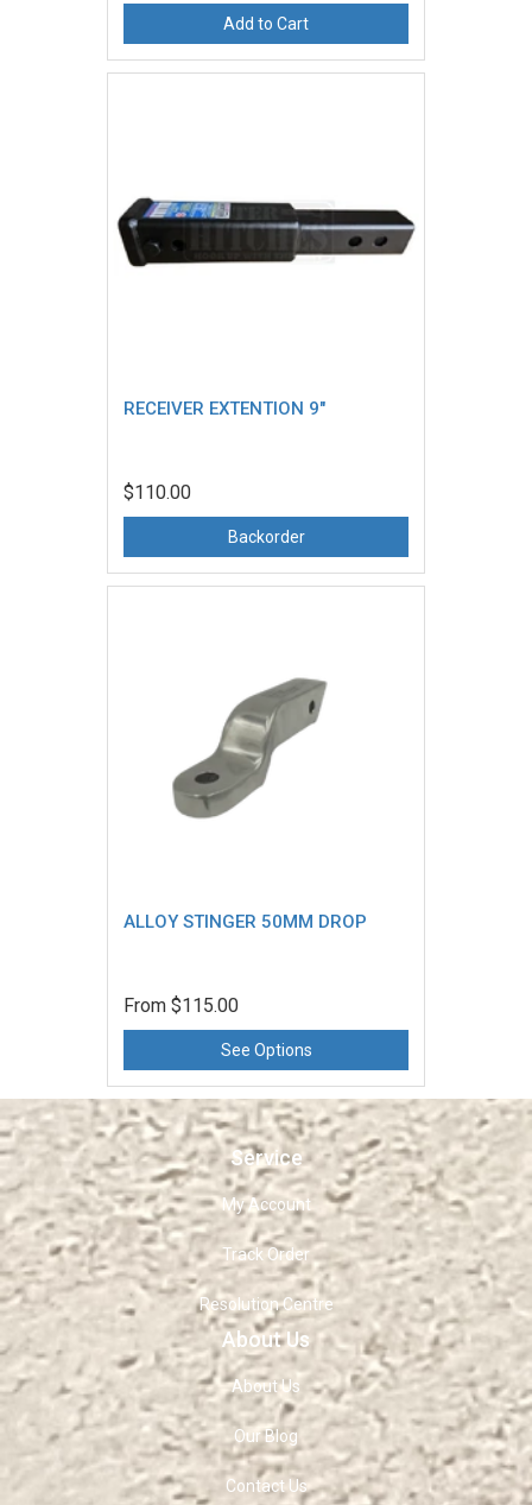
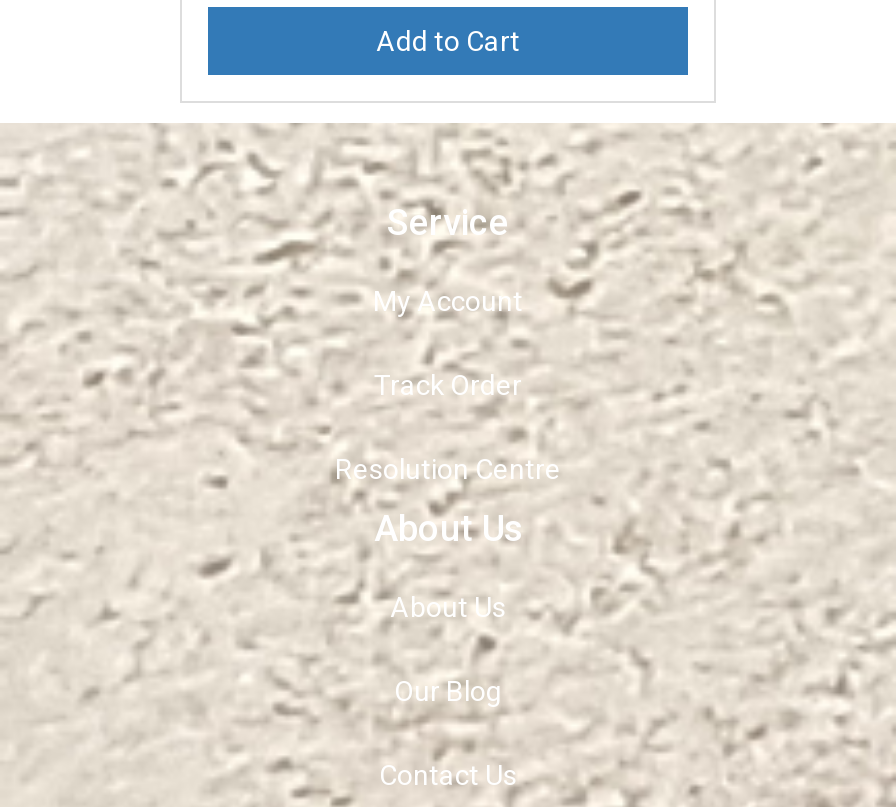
- [image]

- RECEIVER EXTENTION 9"

- $110.00
- Backorder

- [image]

- ALLOY STINGER 50MM DROP

- From $115.00
- See Options
